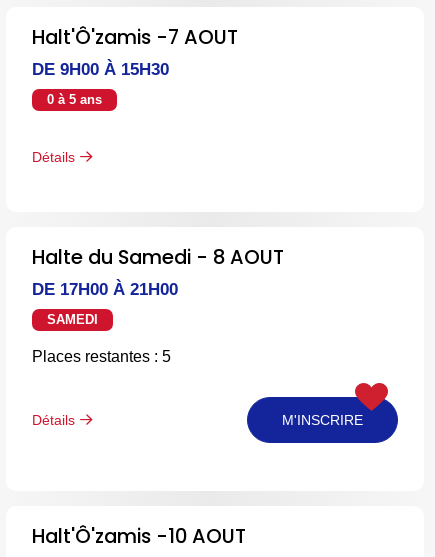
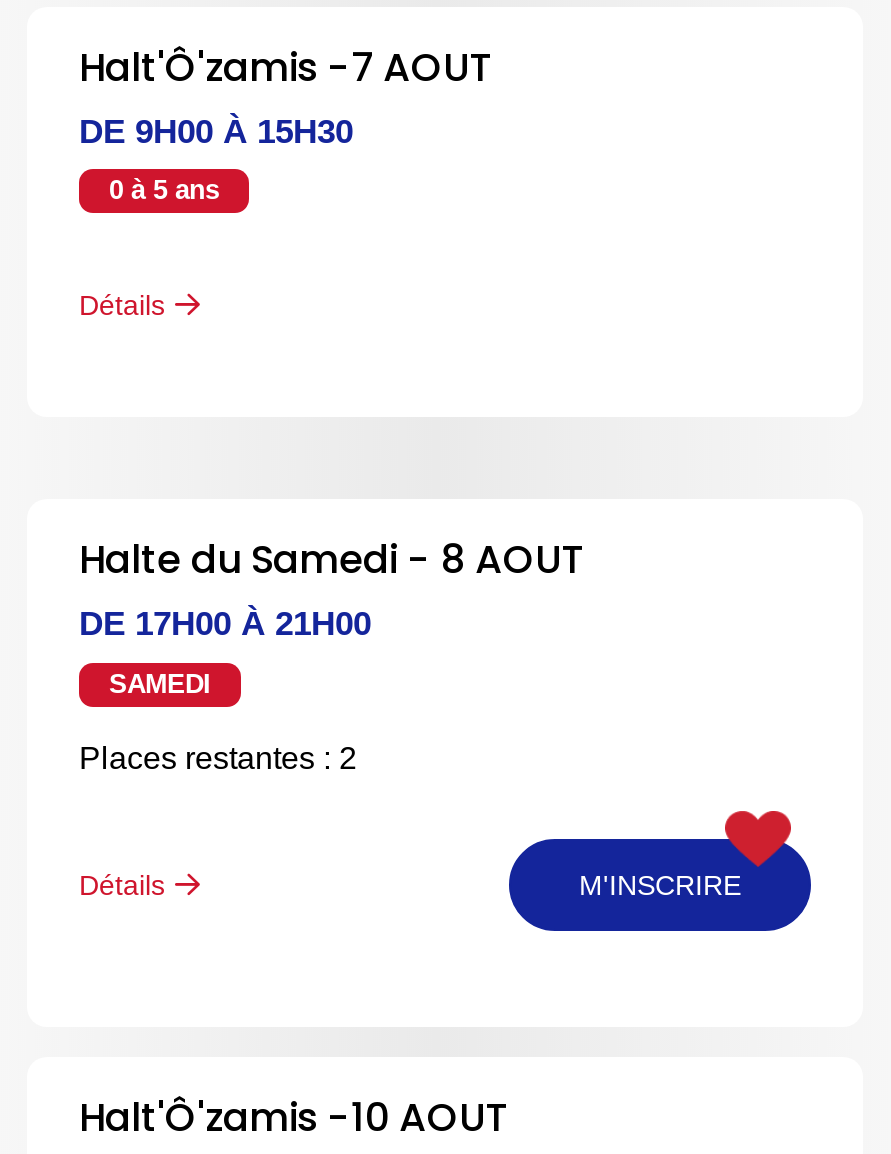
- Places restantes : 5
+ Places restantes : 2
